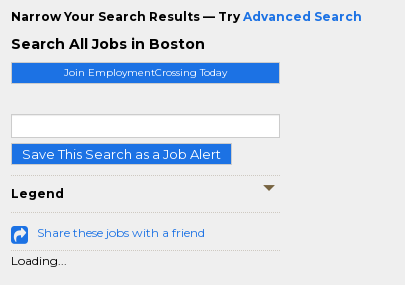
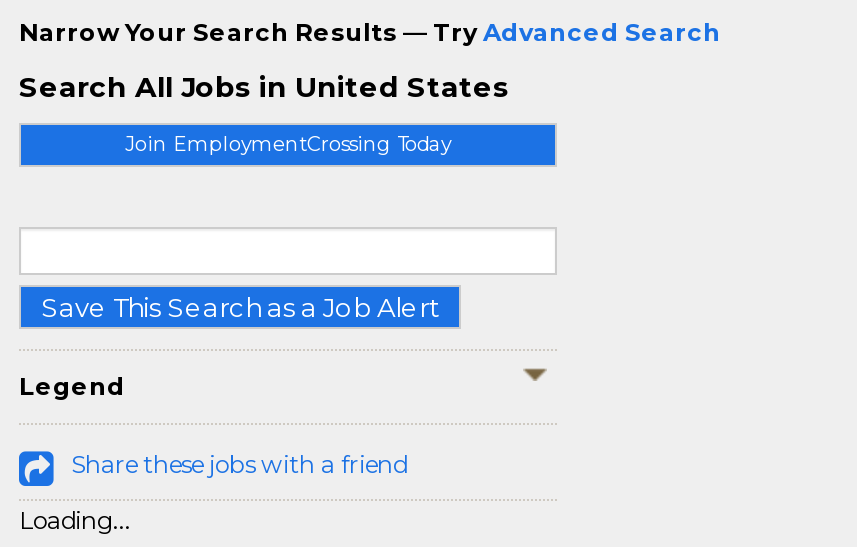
- Search All Jobs in Boston
+ Search All Jobs in United States
